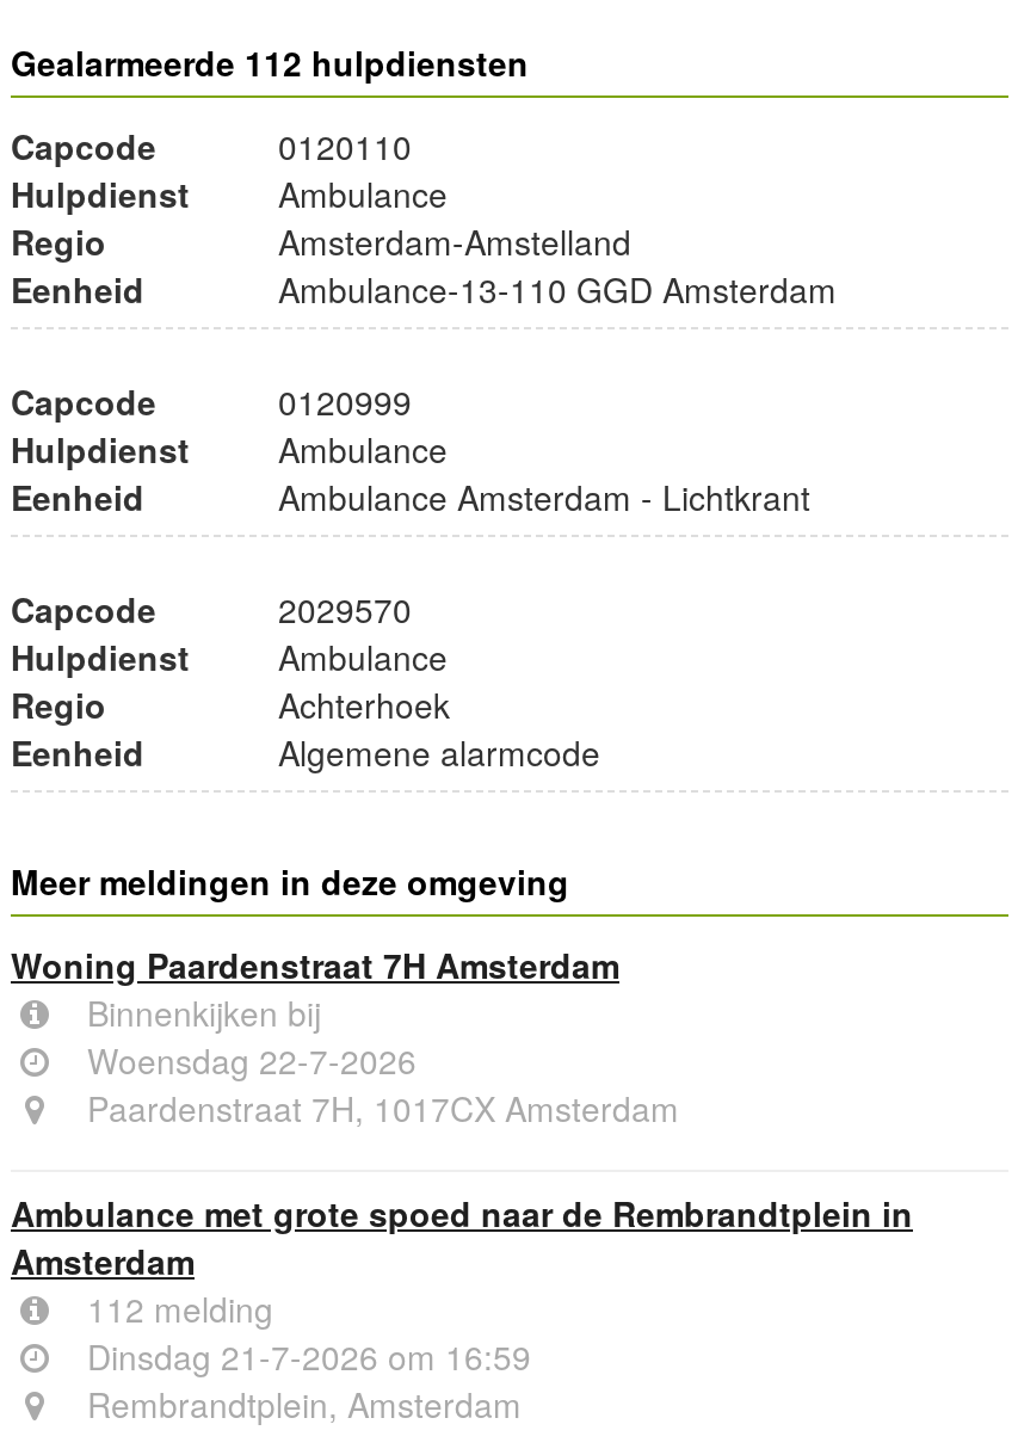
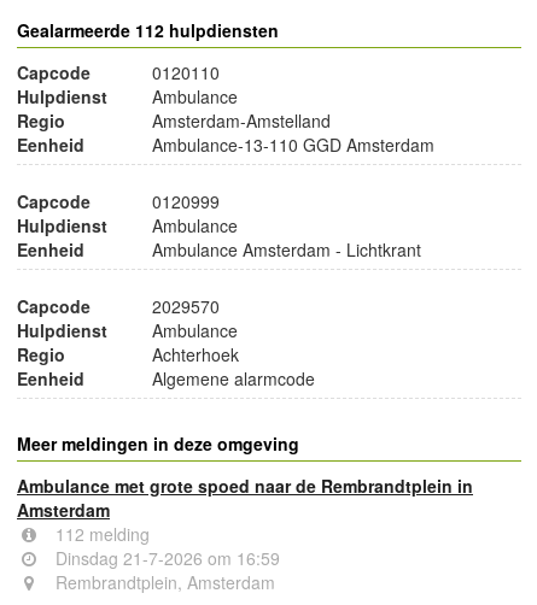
- Woning Paardenstraat 7H Amsterdam
- Binnenkijken bij
- Woensdag 22-7-2026
- Paardenstraat 7H, 1017CX Amsterdam
